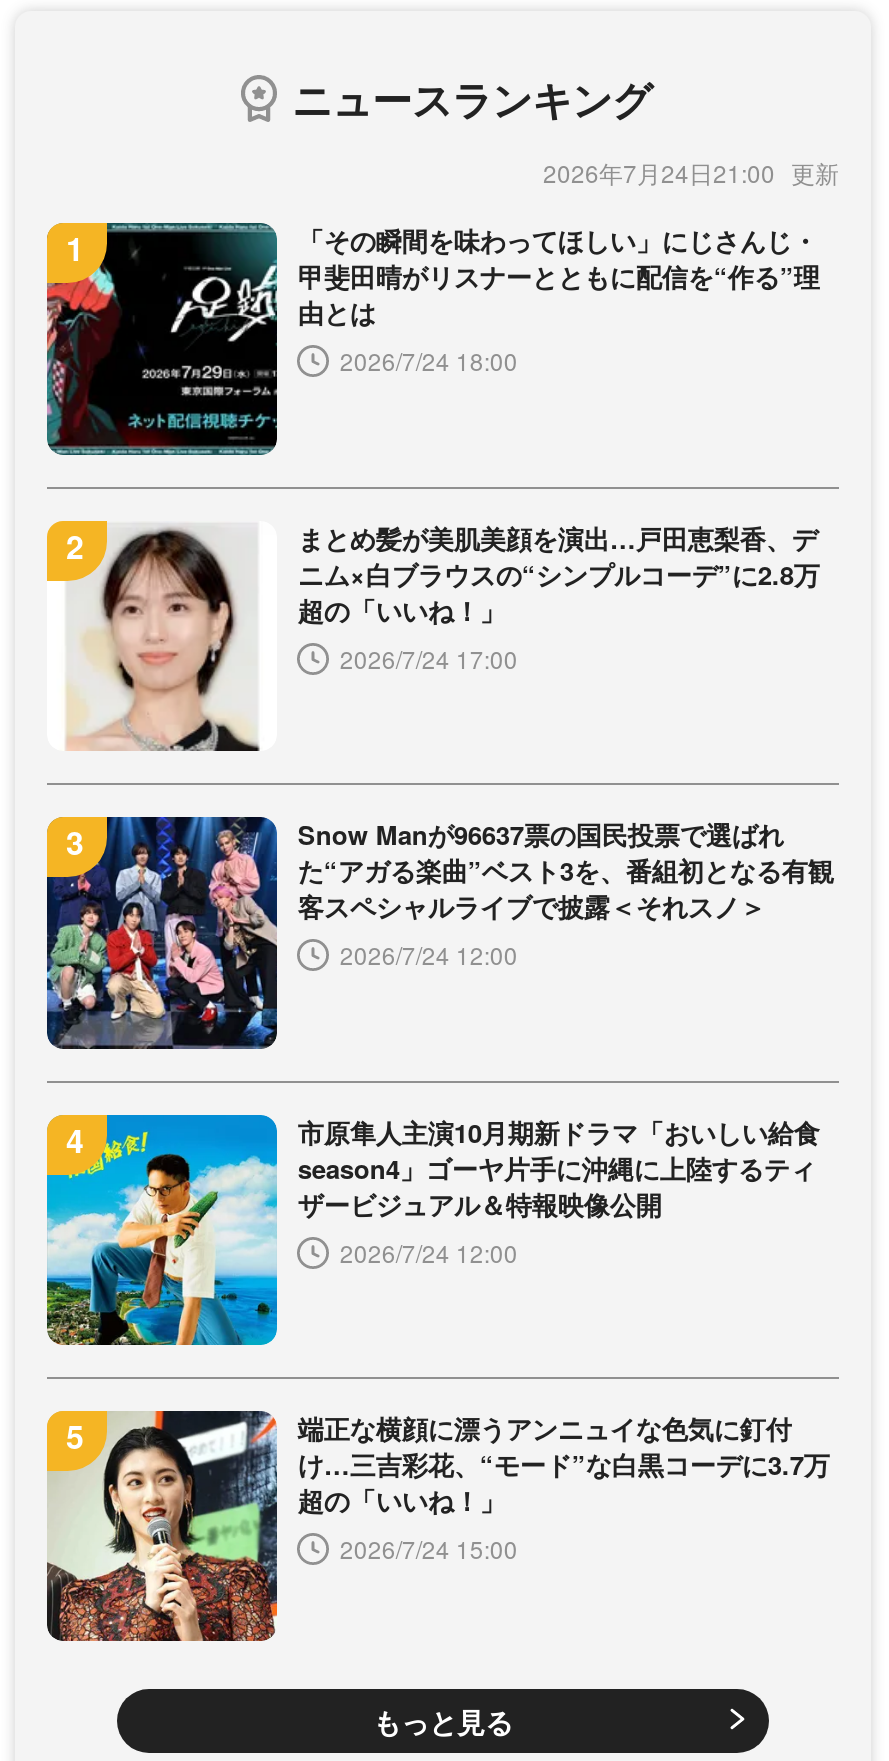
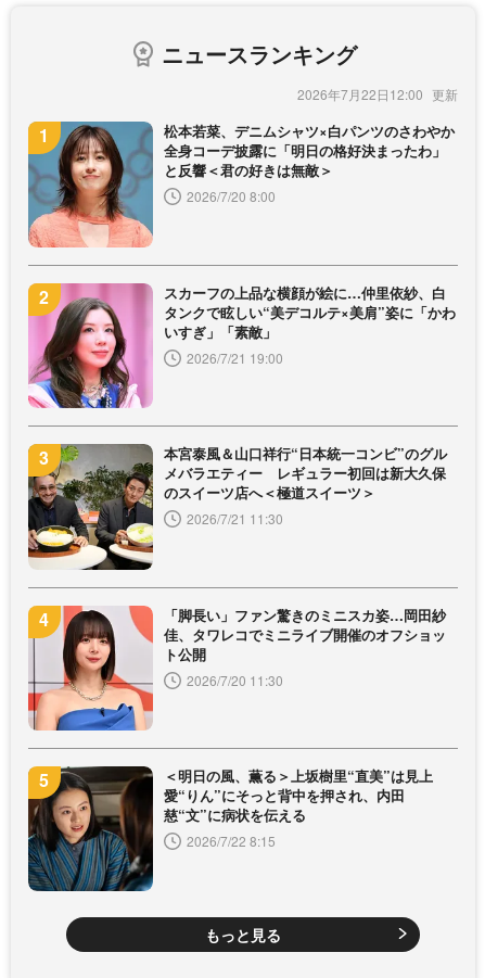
- 2026年7月24日21:00
+ 2026年7月22日12:00

- [image]
- 「その瞬間を味わってほしい」にじさんじ・
- 甲斐田晴がリスナーとともに配信を“作る”理
- 由とは
- 2026/7/24 18:00
+ [image]
+ 松本若菜、デニムシャツ×白パンツのさわやか
+ 全身コーデ披露に「明日の格好決まったわ」
+ と反響＜君の好きは無敵＞
+ 2026/7/20 8:00

- [image]
- まとめ髪が美肌美顔を演出…戸田恵梨香、デ
- ニム×白ブラウスの“シンプルコーデ”に2.8万
- 超の「いいね！」
- 2026/7/24 17:00
+ [image]
+ スカーフの上品な横顔が絵に…仲里依紗、白
+ タンクで眩しい“美デコルテ×美肩”姿に「かわ
+ いすぎ」「素敵」
+ 2026/7/21 19:00

- [image]
- Snow Manが96637票の国民投票で選ばれ
- た“アガる楽曲”ベスト3を、番組初となる有観
- 客スペシャルライブで披露＜それスノ＞
- 2026/7/24 12:00
+ [image]
+ 本宮泰風＆山口祥行“日本統一コンビ”のグル
+ メバラエティー レギュラー初回は新大久保
+ のスイーツ店へ＜極道スイーツ＞
+ 2026/7/21 11:30

- [image]
- 市原隼人主演10月期新ドラマ「おいしい給食
- season4」ゴーヤ片手に沖縄に上陸するティ
- ザービジュアル＆特報映像公開
- 2026/7/24 12:00
+ [image]
+ 「脚長い」ファン驚きのミニスカ姿…岡田紗
+ 佳、タワレコでミニライブ開催のオフショッ
+ ト公開
+ 2026/7/20 11:30

- [image]
- 端正な横顔に漂うアンニュイな色気に釘付
- け…三吉彩花、“モード”な白黒コーデに3.7万
- 超の「いいね！」
- 2026/7/24 15:00
+ [image]
+ ＜明日の風、薫る＞上坂樹里“直美”は見上
+ 愛“りん”にそっと背中を押され、内田
+ 慈“文”に病状を伝える
+ 2026/7/22 8:15
